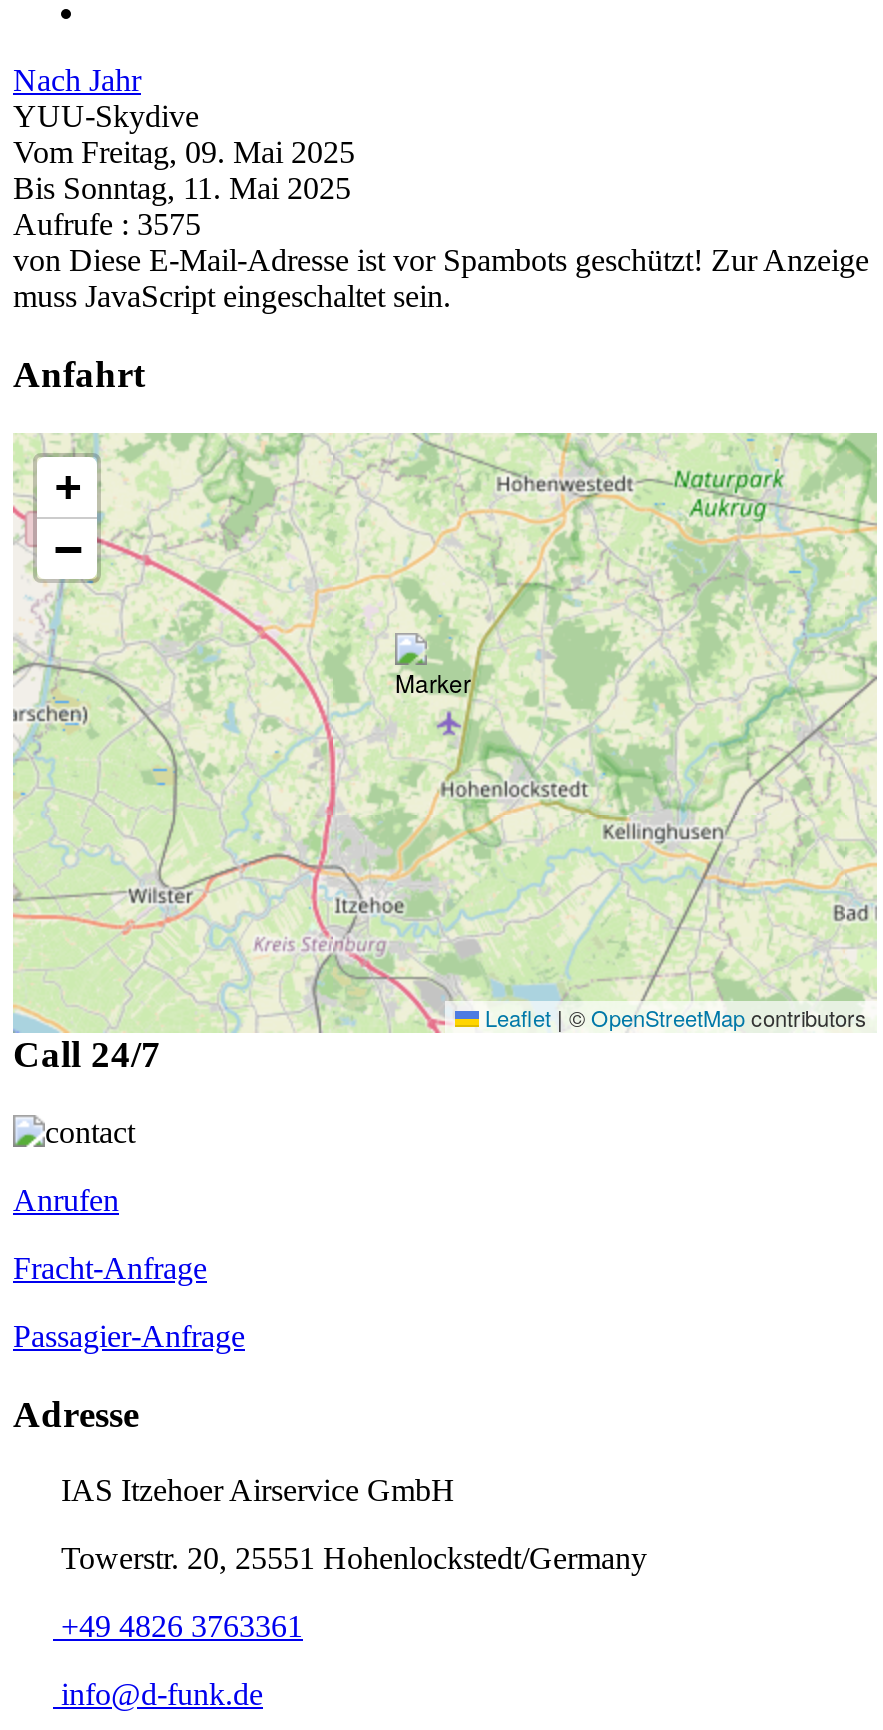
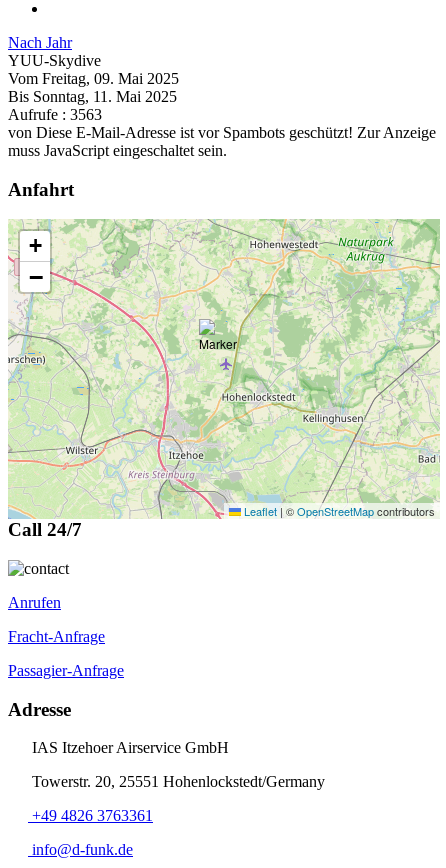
- Aufrufe: 3575
+ Aufrufe: 3563
